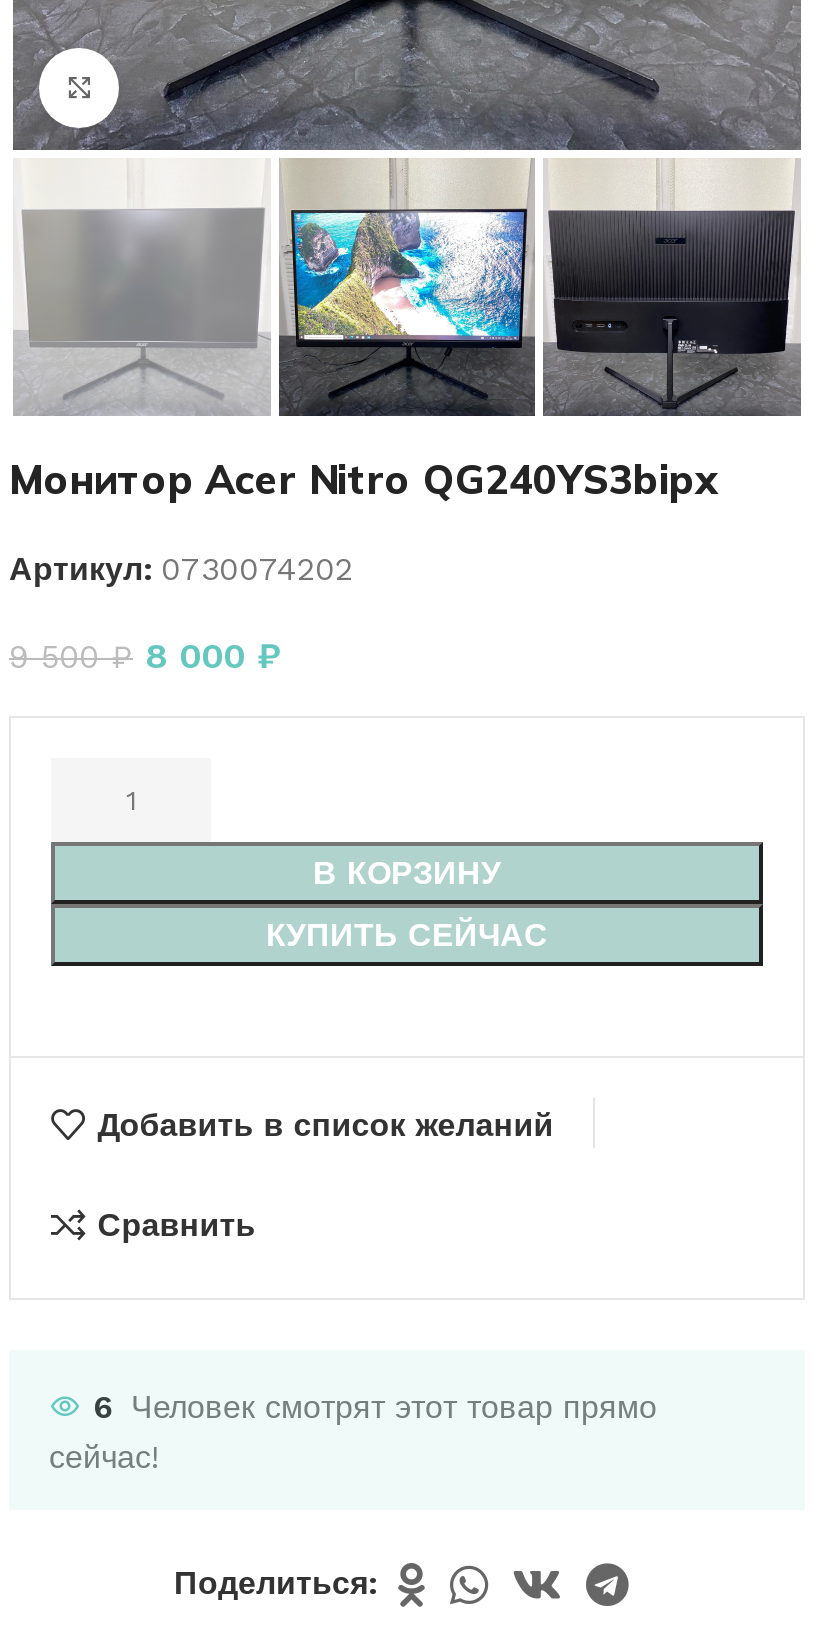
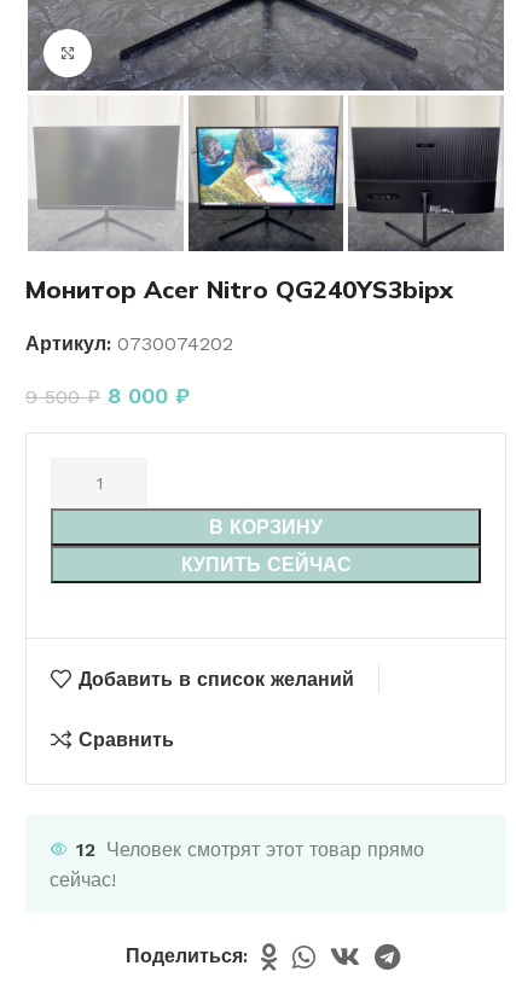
- 6 Человек смотрят этот товар прямо
+ 12 Человек смотрят этот товар прямо
